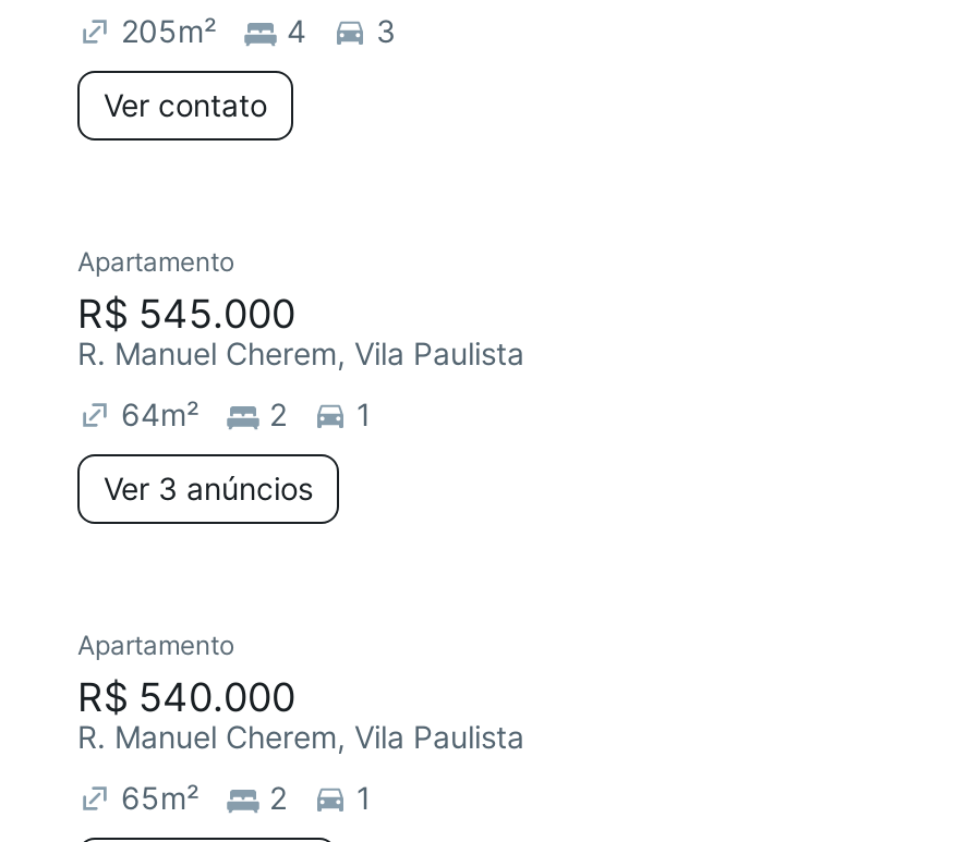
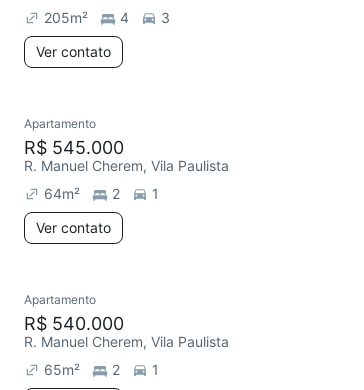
- Ver 3 anúncios
+ Ver contato
